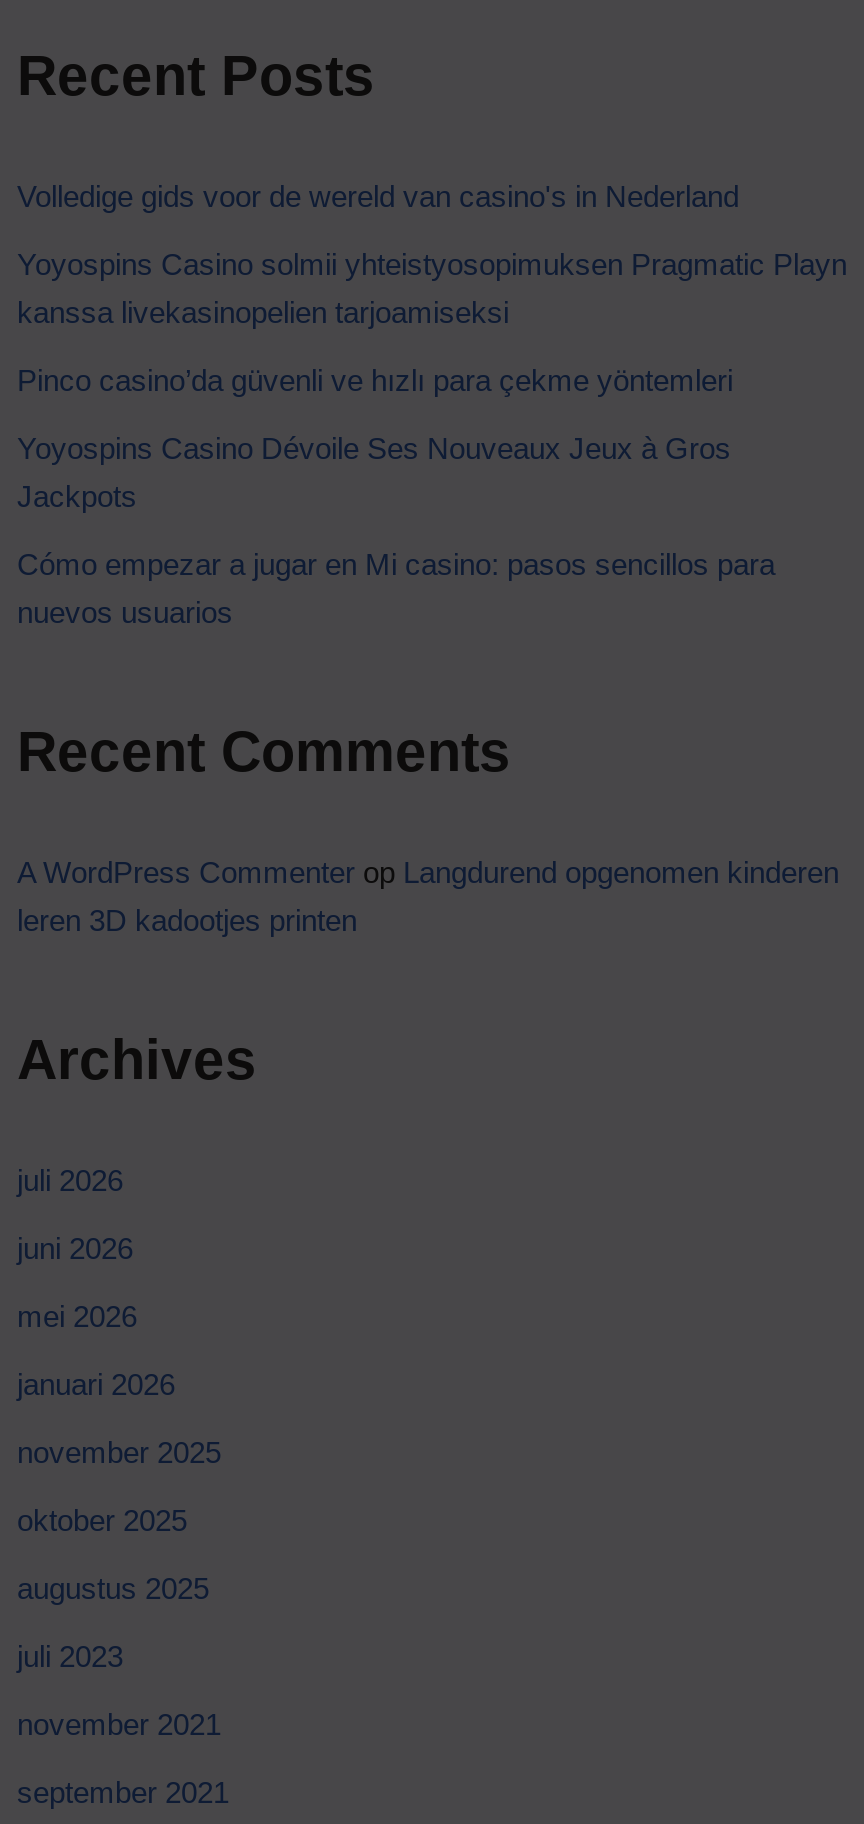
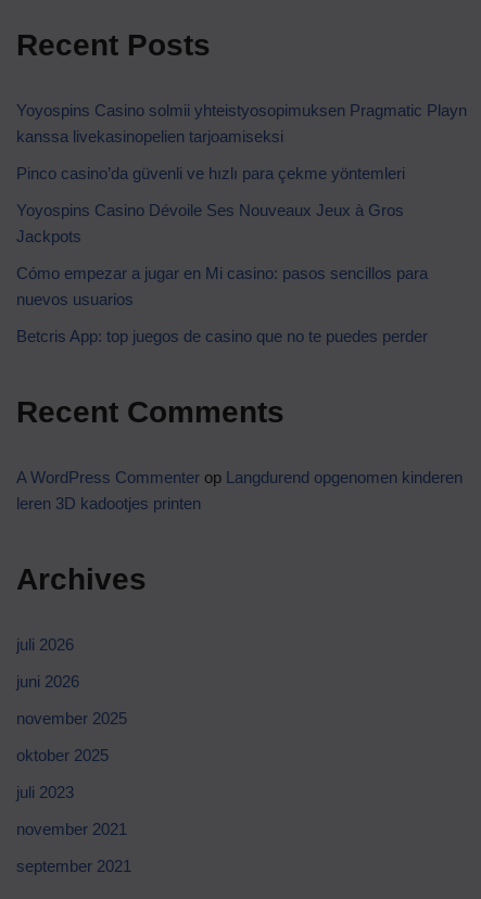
- Volledige gids voor de wereld van casino's in Nederland

+ Betcris App: top juegos de casino que no te puedes perder

- mei 2026
- januari 2026

- augustus 2025
